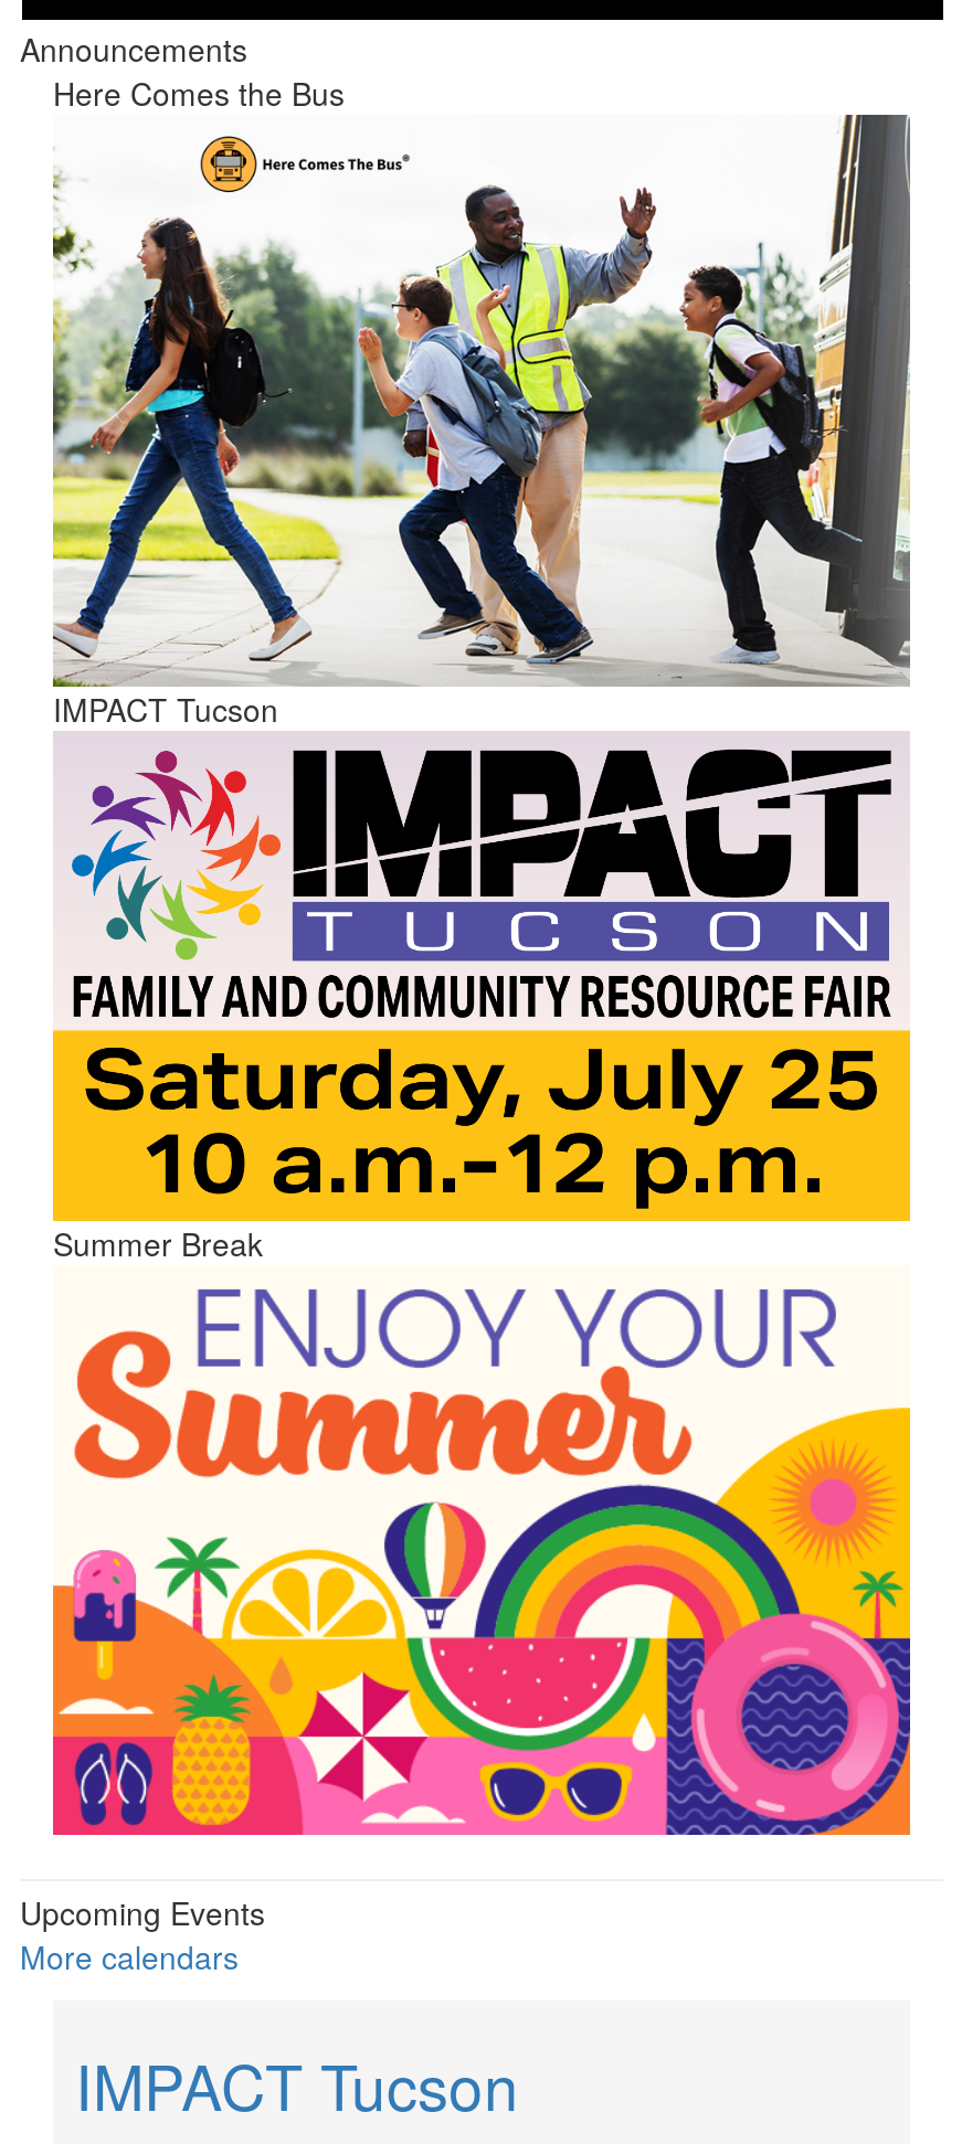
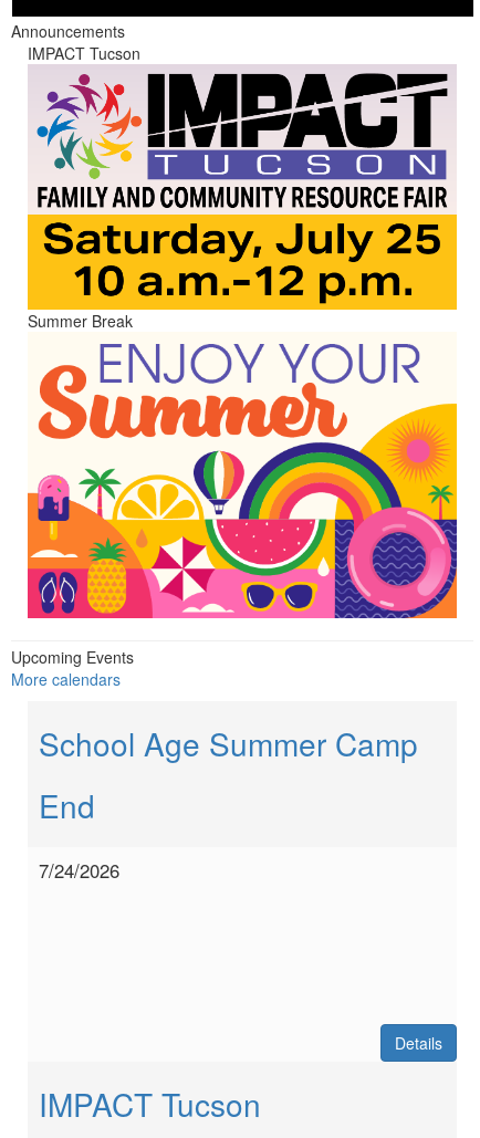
- [image]
- Here Comes the Bus

moved up: [image] | IMPACT Tucson | Summer Break | Upcoming Events | More calendars

+ School Age Summer Camp
+ End
+ 7/24/2026

+ Details
